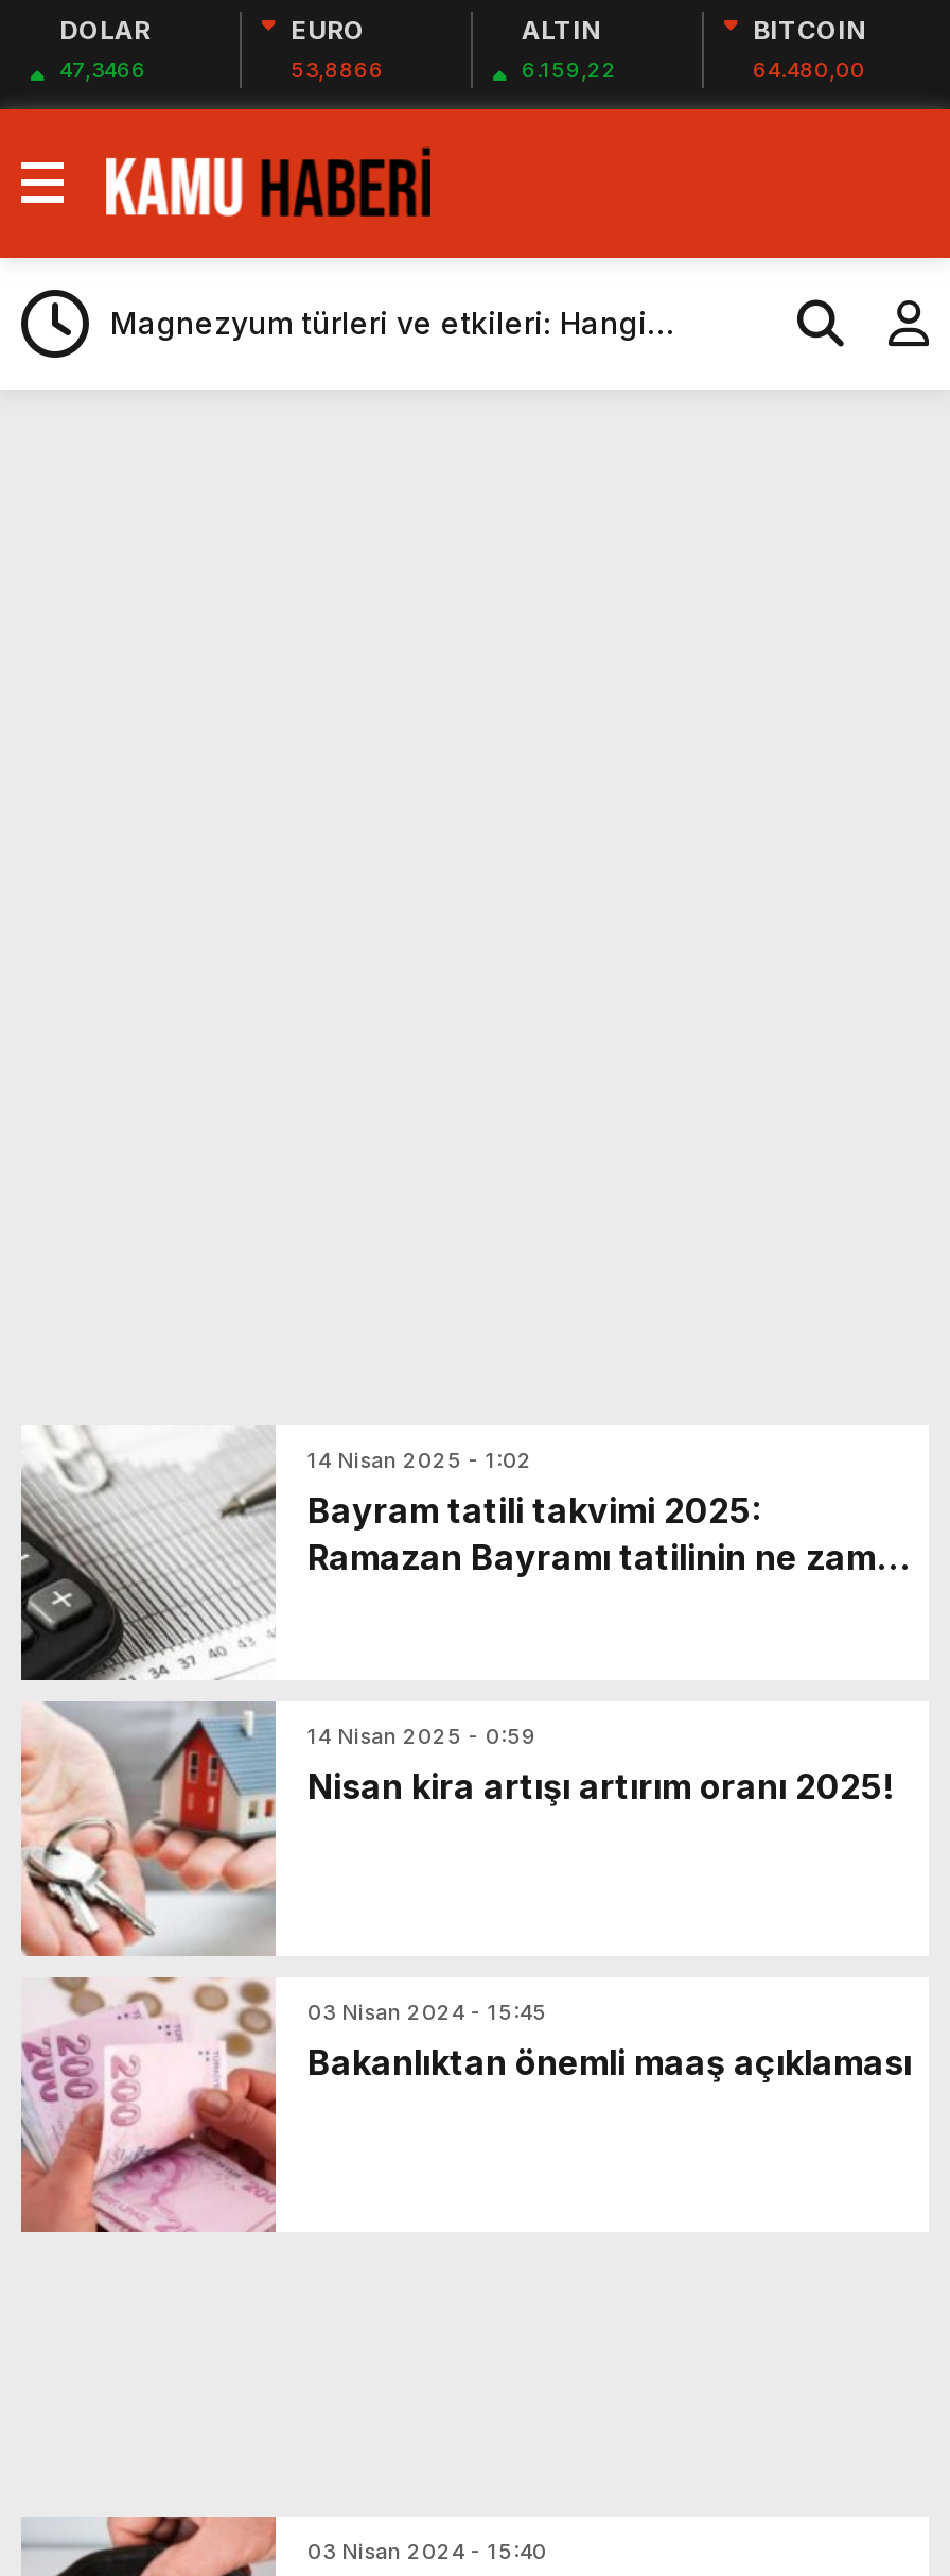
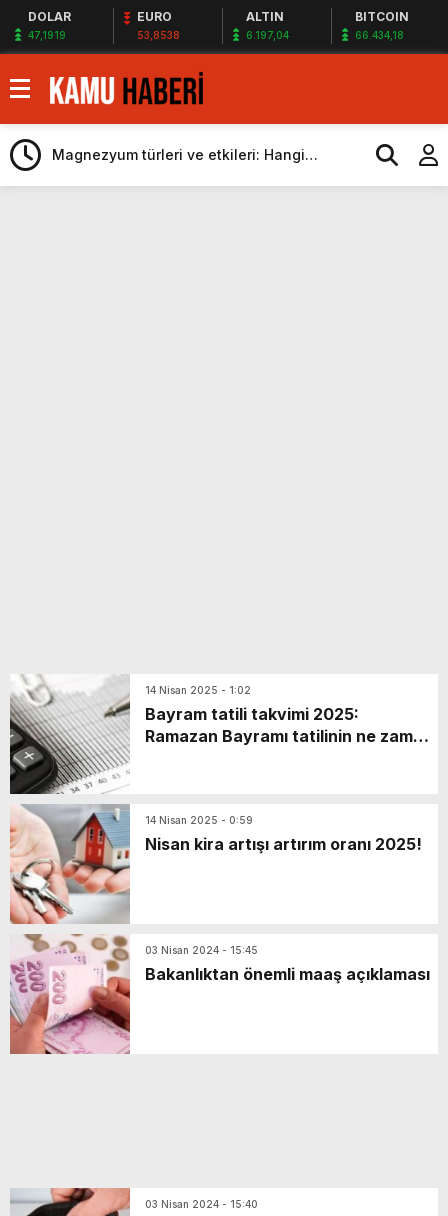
- 47,3466
+ 47,1919

- 53,8866
+ 53,8538

- 6.159,22
+ 6.197,04

- 64.480,00
+ 66.434,18
